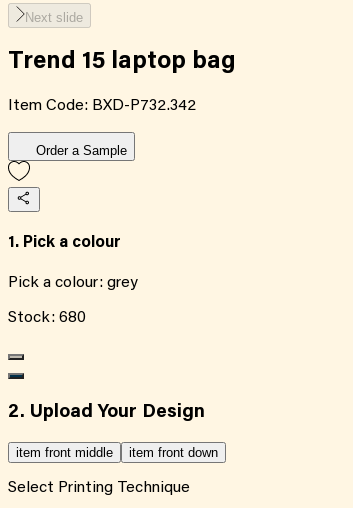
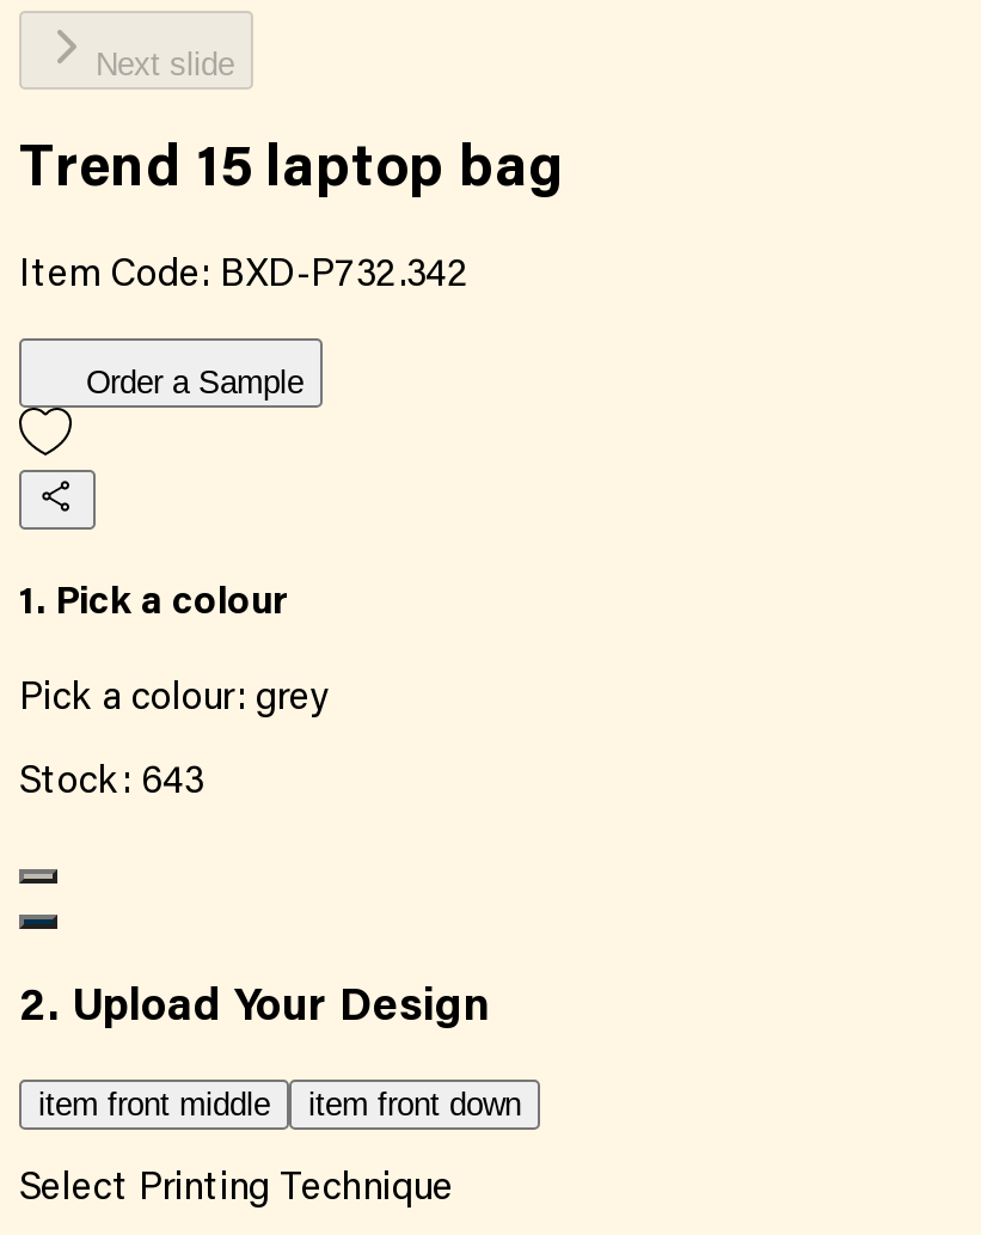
- Stock: 680
+ Stock: 643
